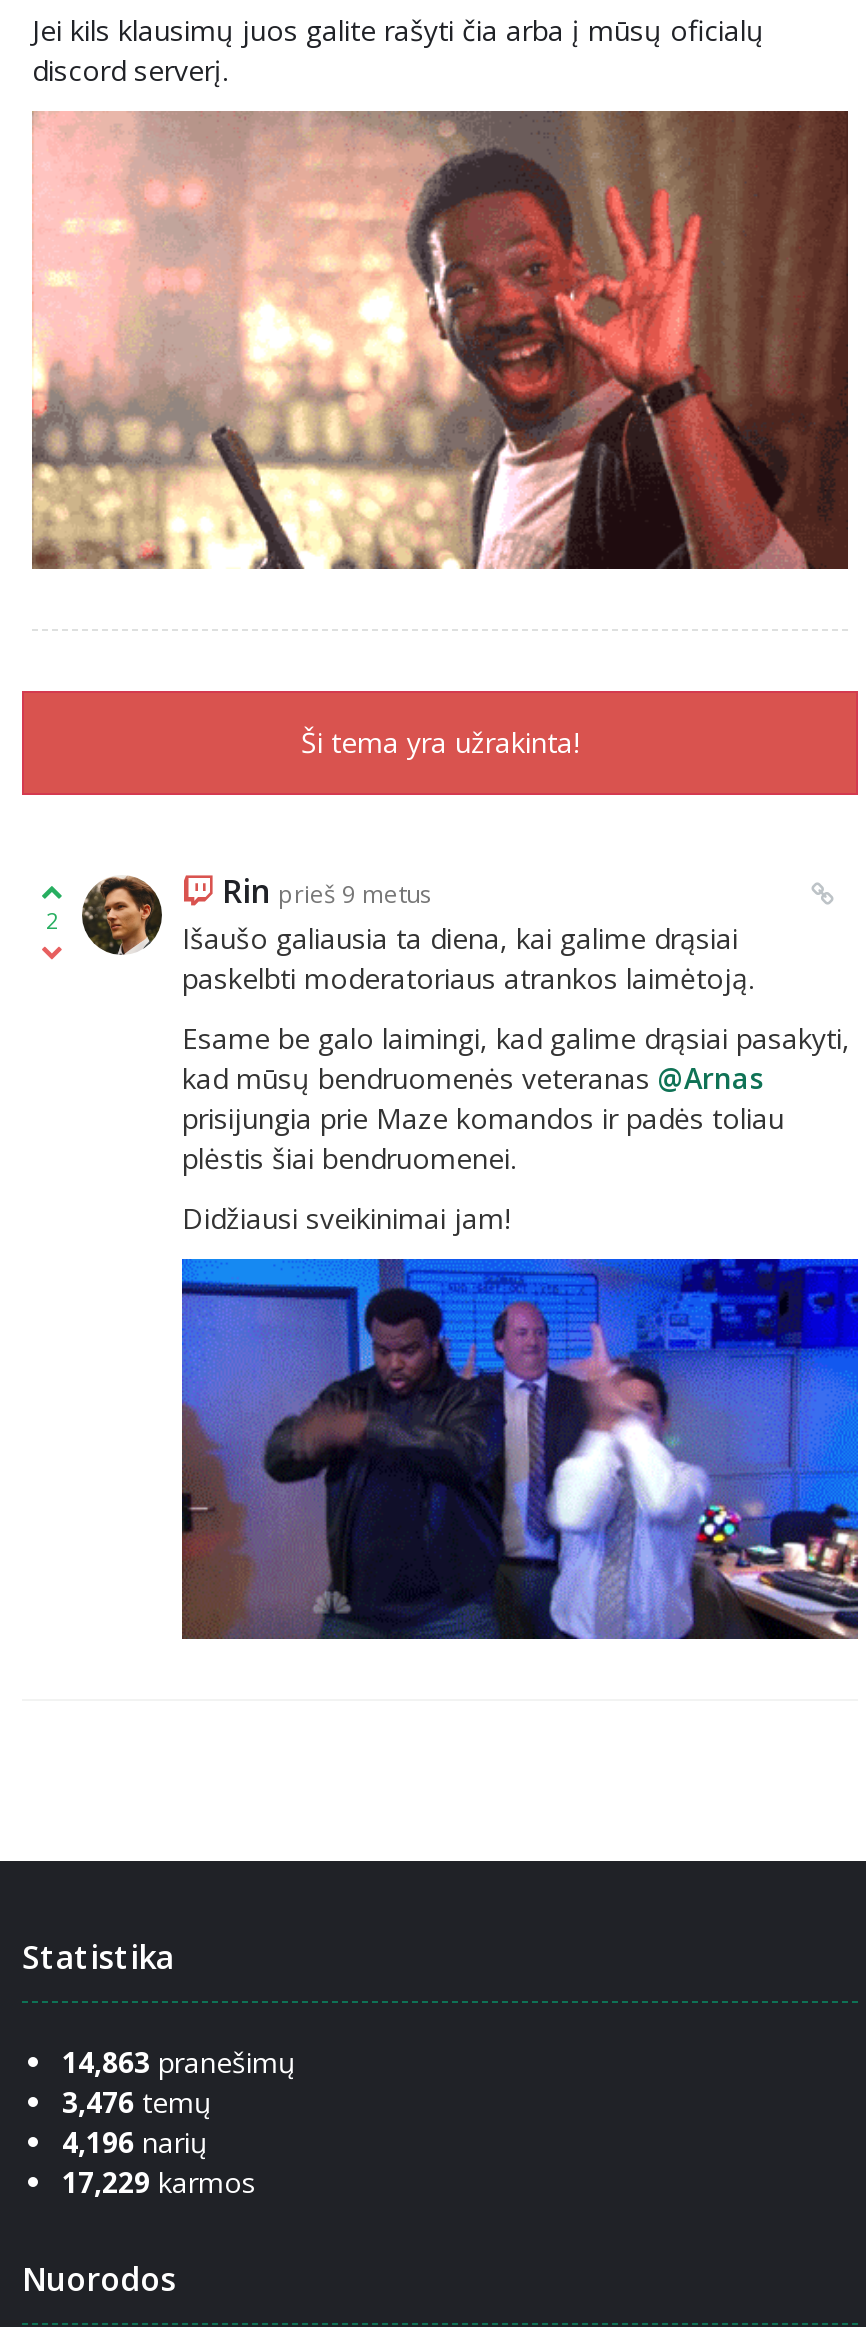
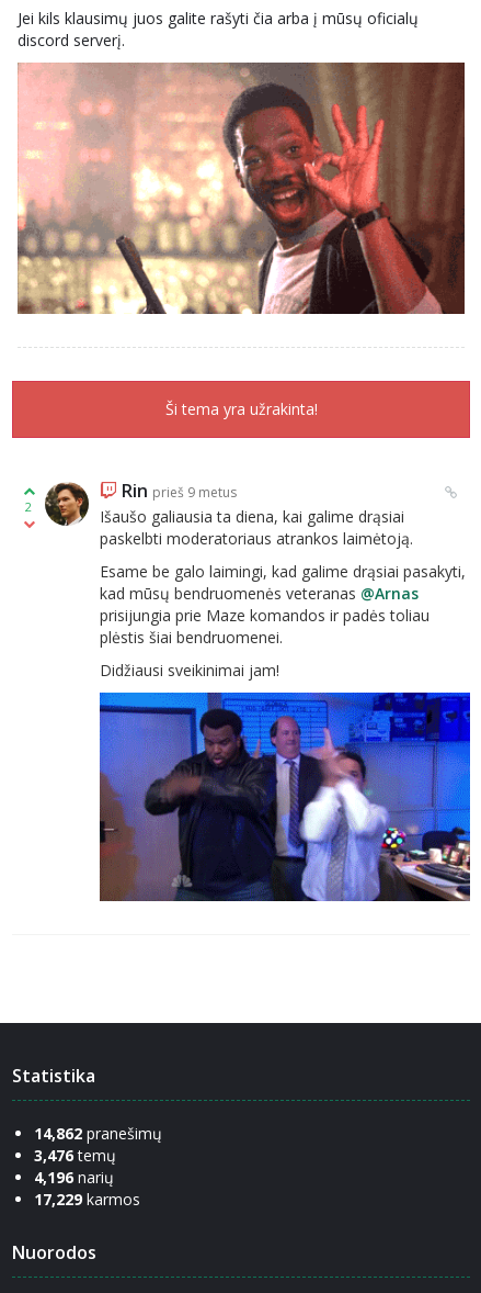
- 14,863 pranešimų
+ 14,862 pranešimų
